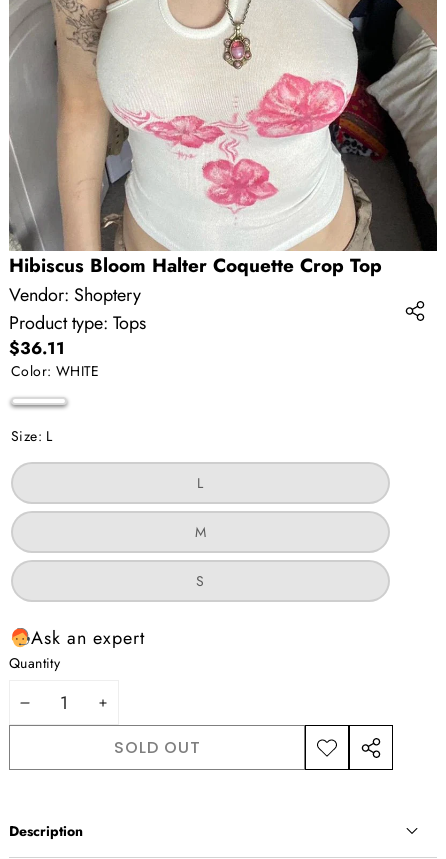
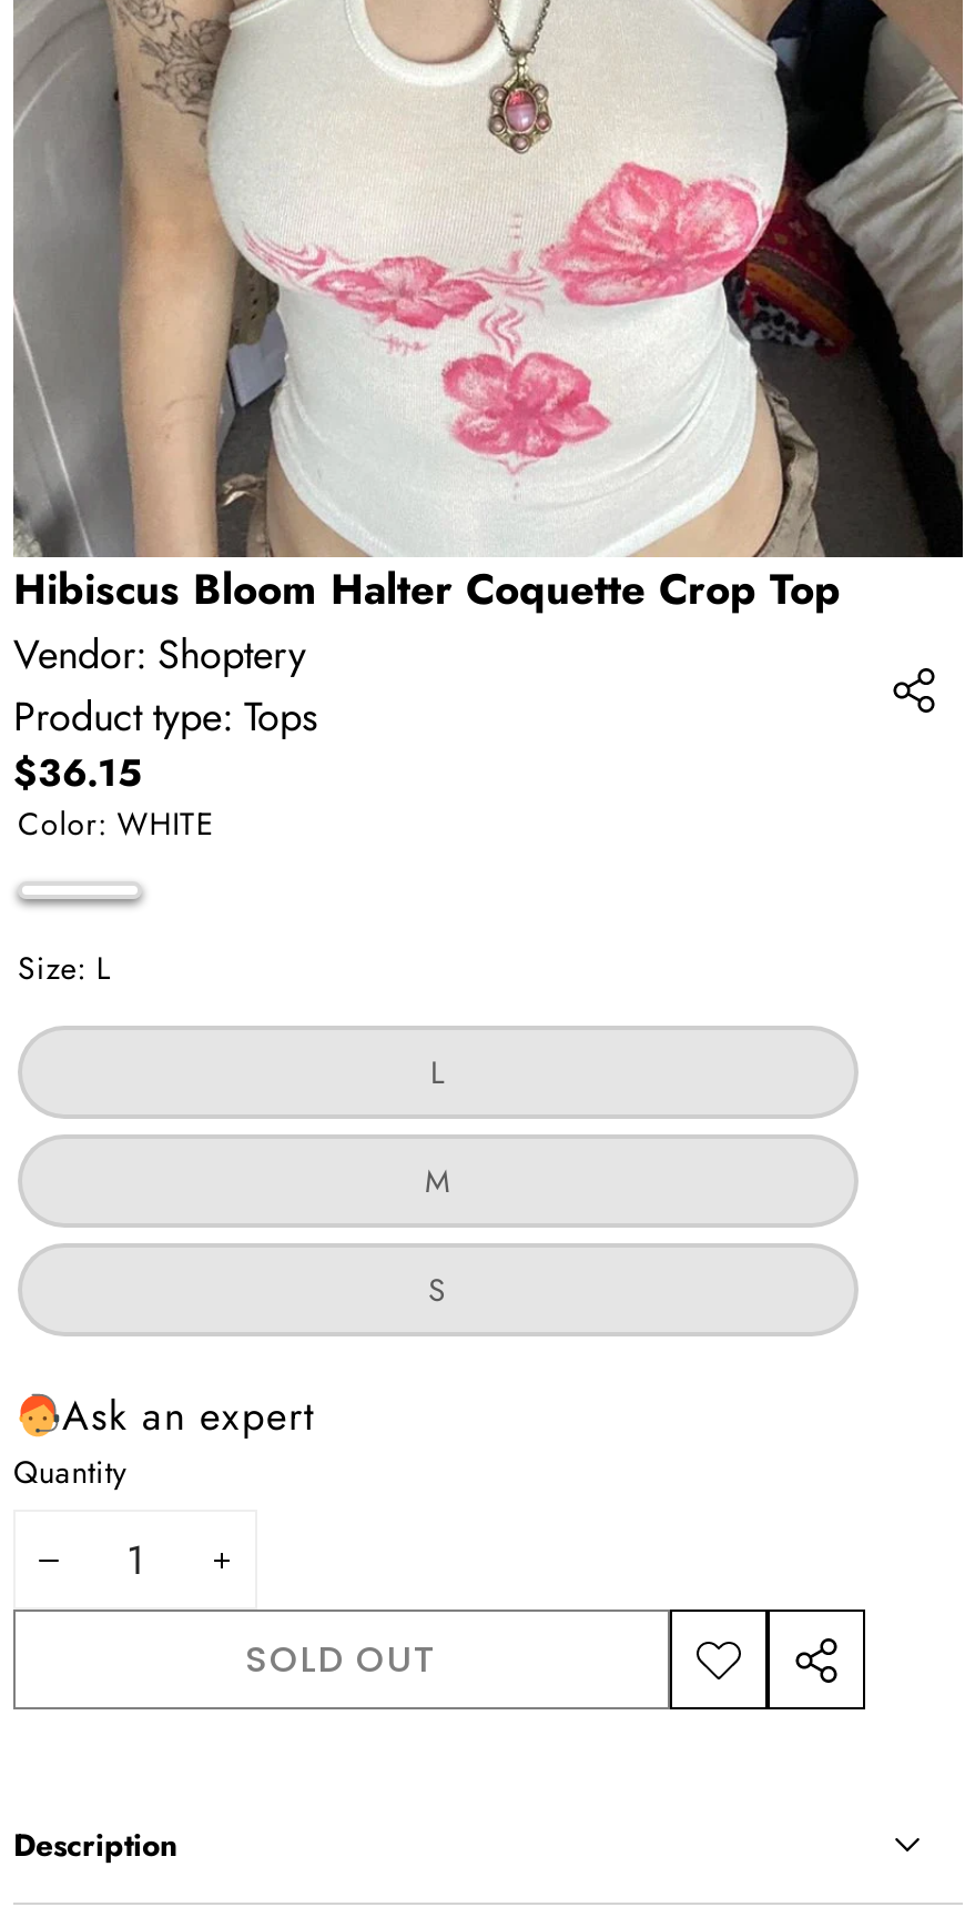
- $36.11
+ $36.15
